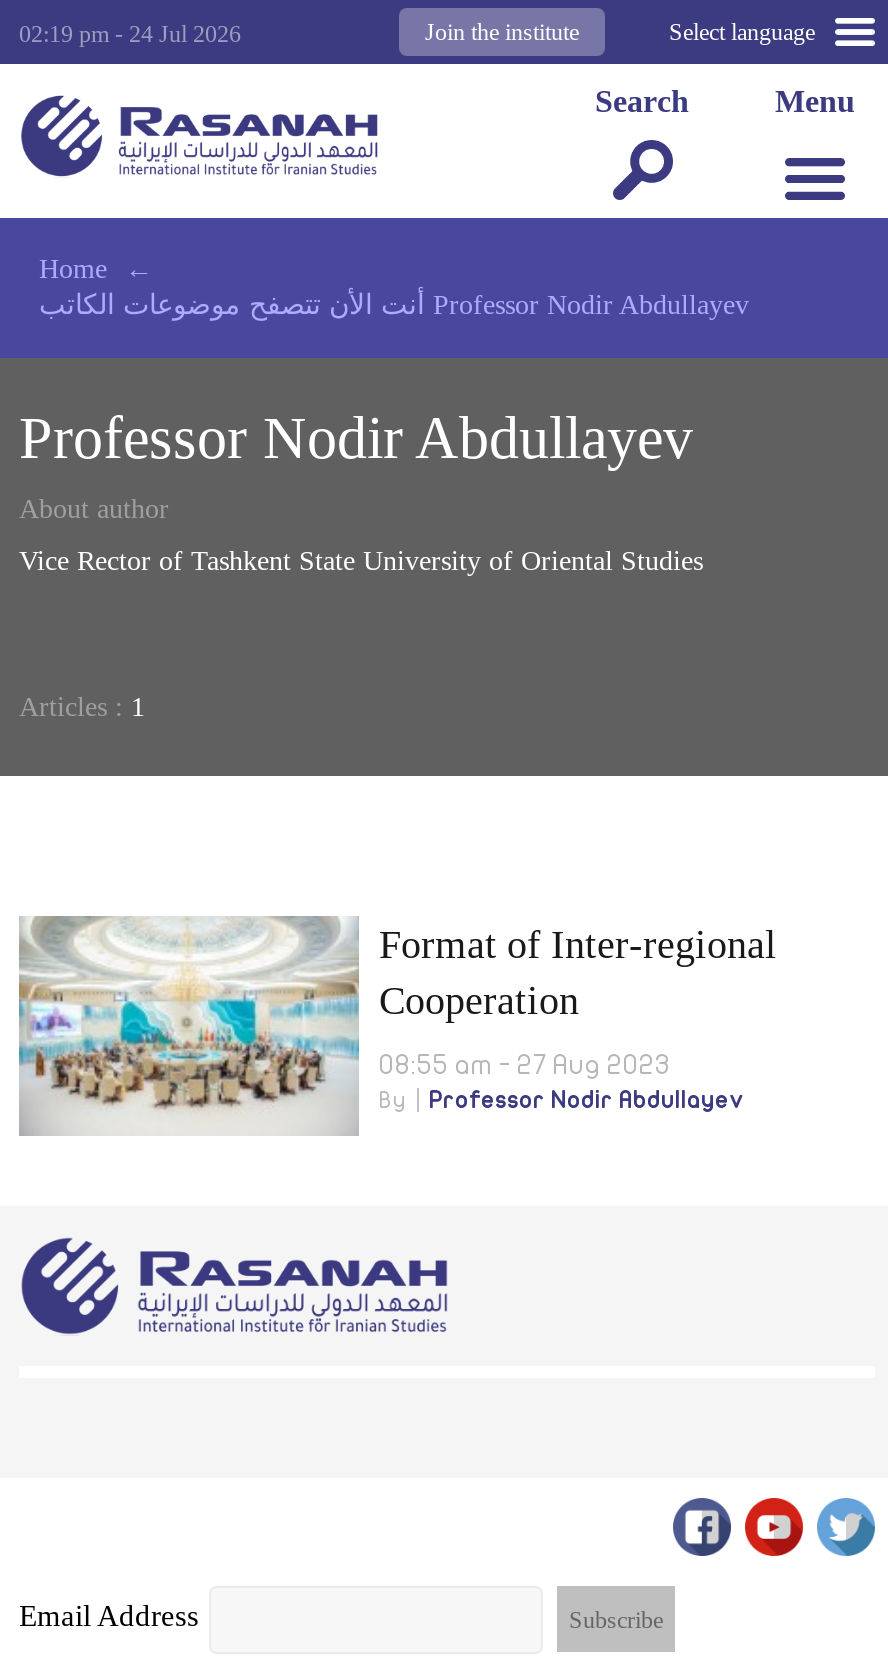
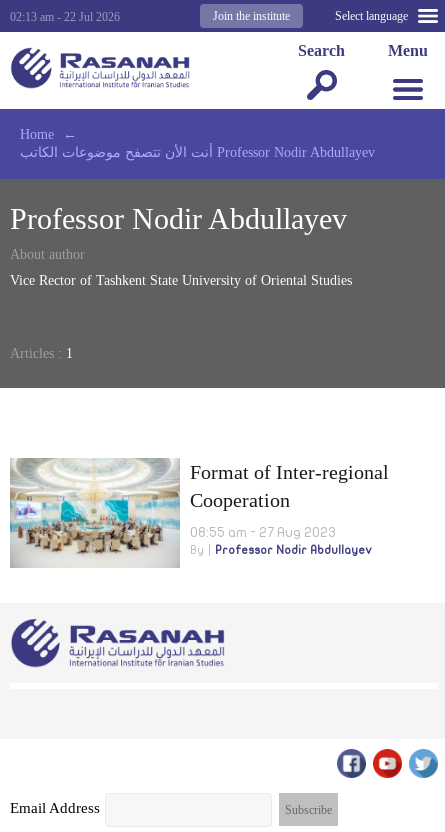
- 02:19 pm - 24 Jul 2026
+ 02:13 am - 22 Jul 2026
